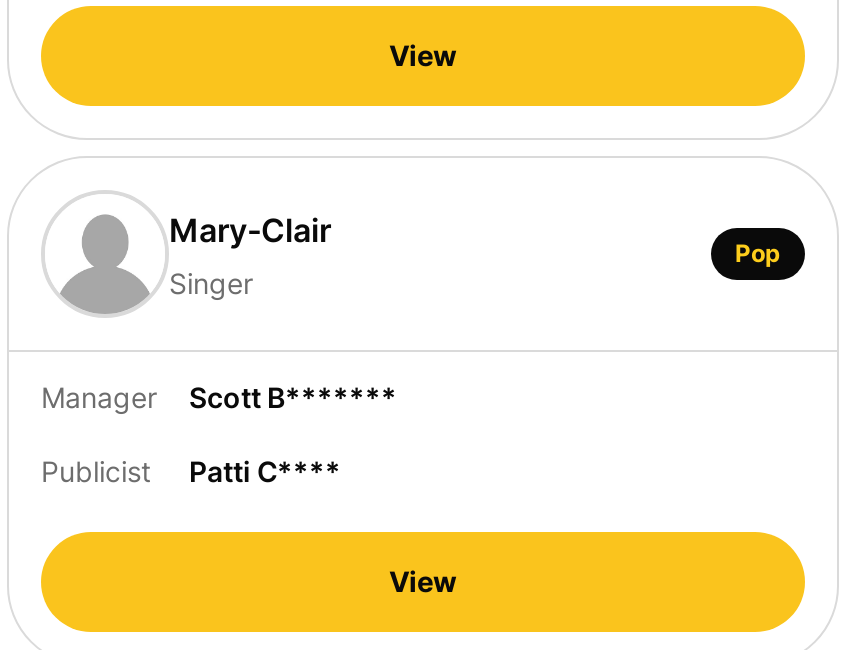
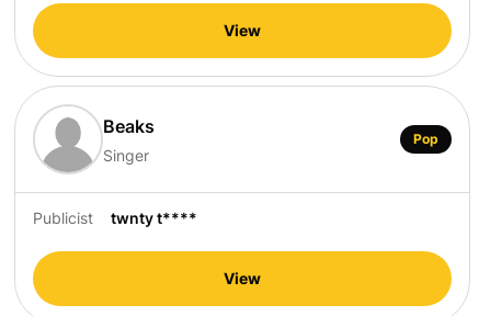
- Mary-Clair
+ Beaks

- Manager
- Scott B*******

- Patti C****
+ twnty t****
